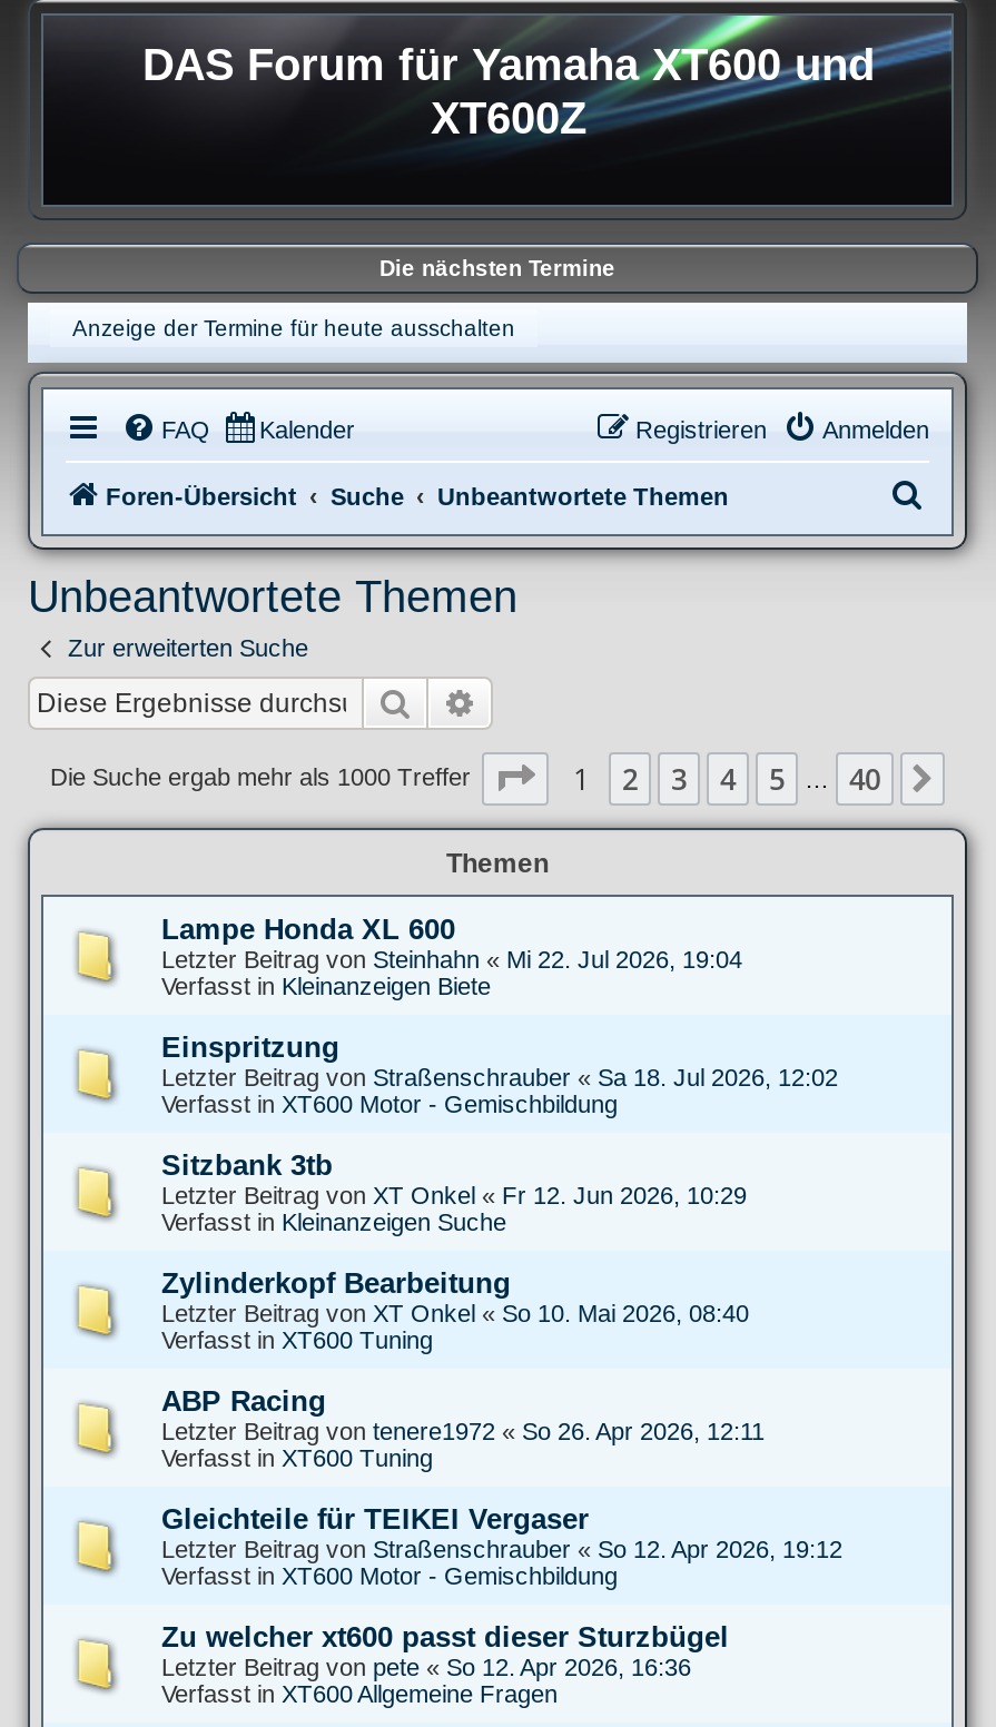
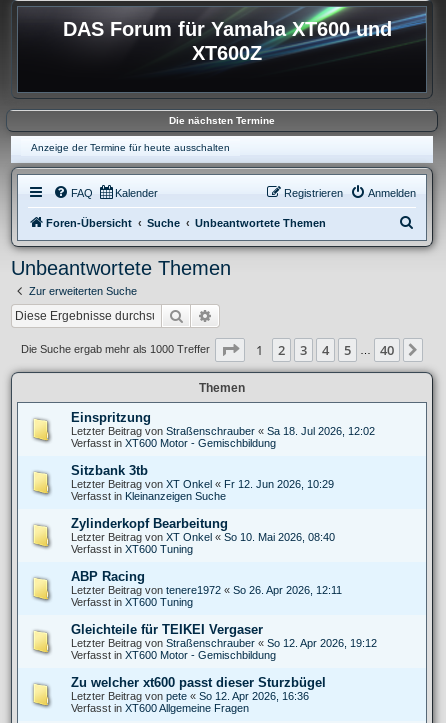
- Lampe Honda XL 600
- Letzter Beitrag von Steinhahn «Mi 22. Jul 2026, 19:04
- Verfasst in Kleinanzeigen Biete
